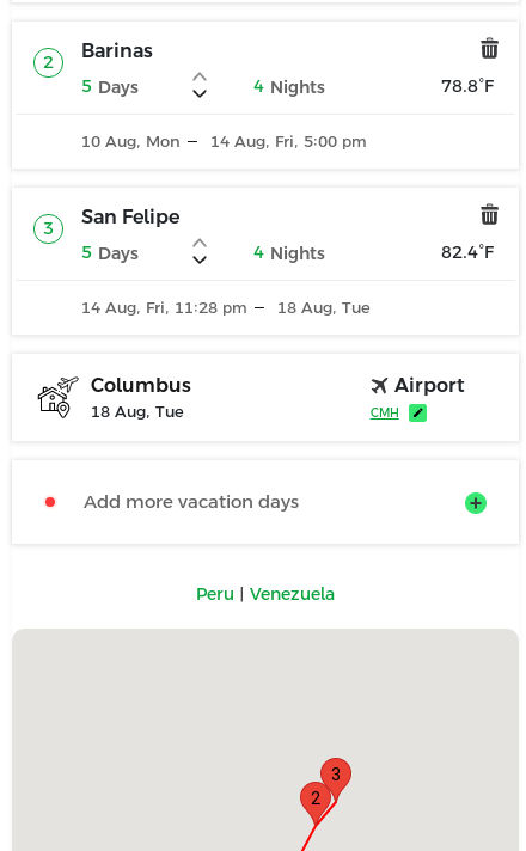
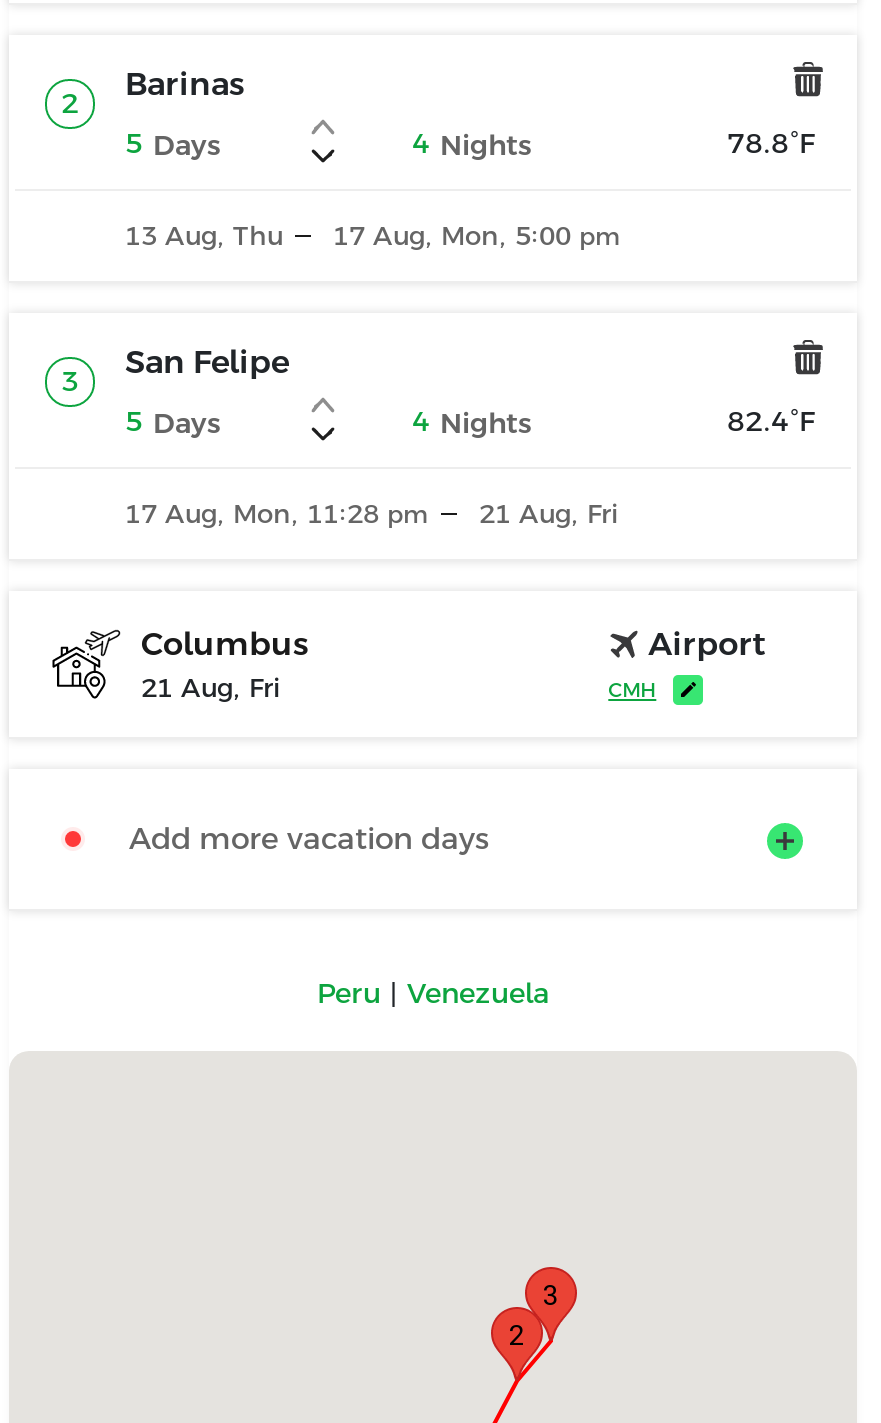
- 10 Aug, Mon
+ 13 Aug, Thu

- 14 Aug, Fri, 5:00 pm
+ 17 Aug, Mon, 5:00 pm

- 14 Aug, Fri, 11:28 pm
+ 17 Aug, Mon, 11:28 pm

- 18 Aug, Tue
+ 21 Aug, Fri

- 18 Aug, Tue
+ 21 Aug, Fri
